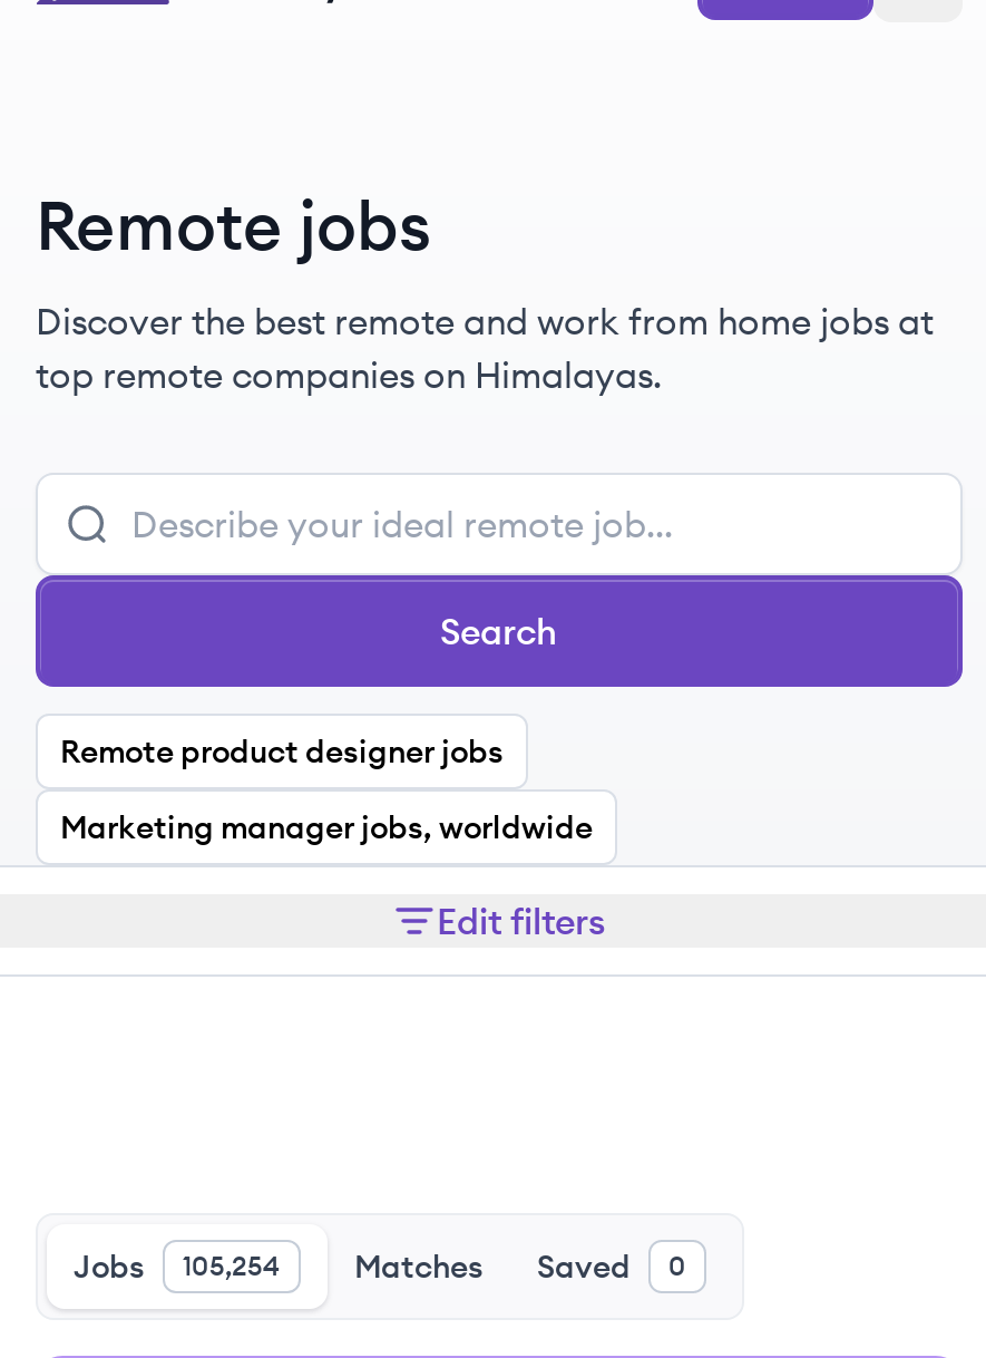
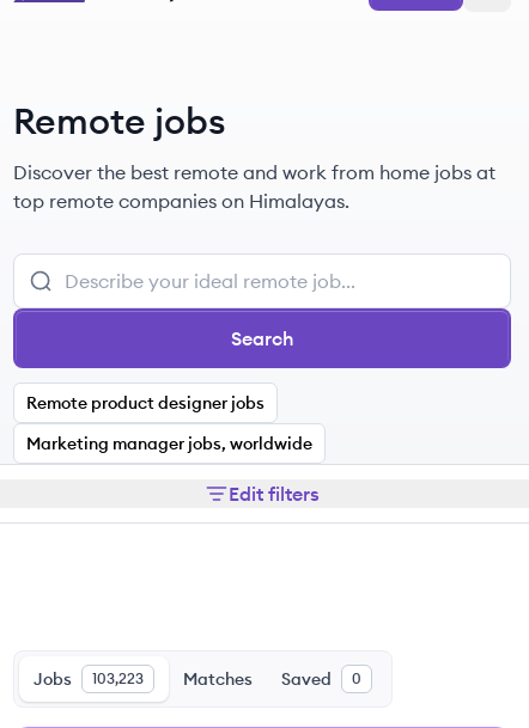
- Jobs 105,254
+ Jobs 103,223
